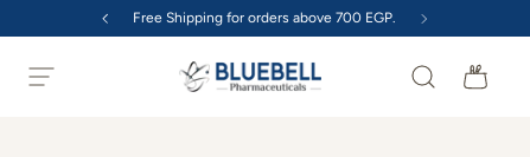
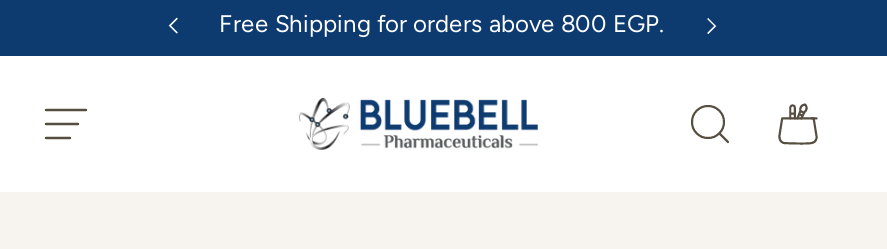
- Free Shipping for orders above 700 EGP.
+ Free Shipping for orders above 800 EGP.
